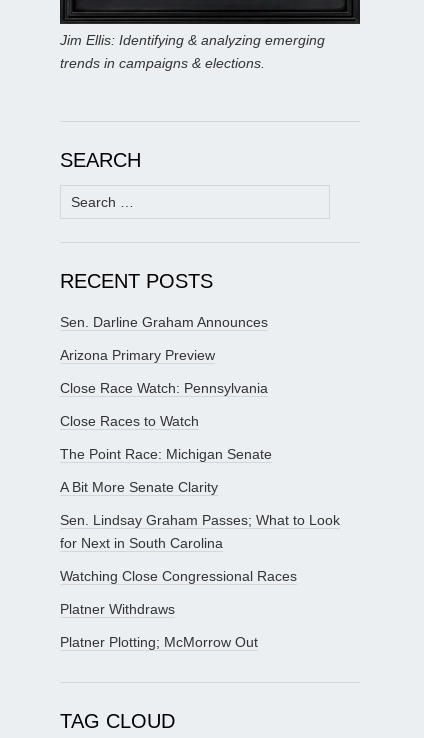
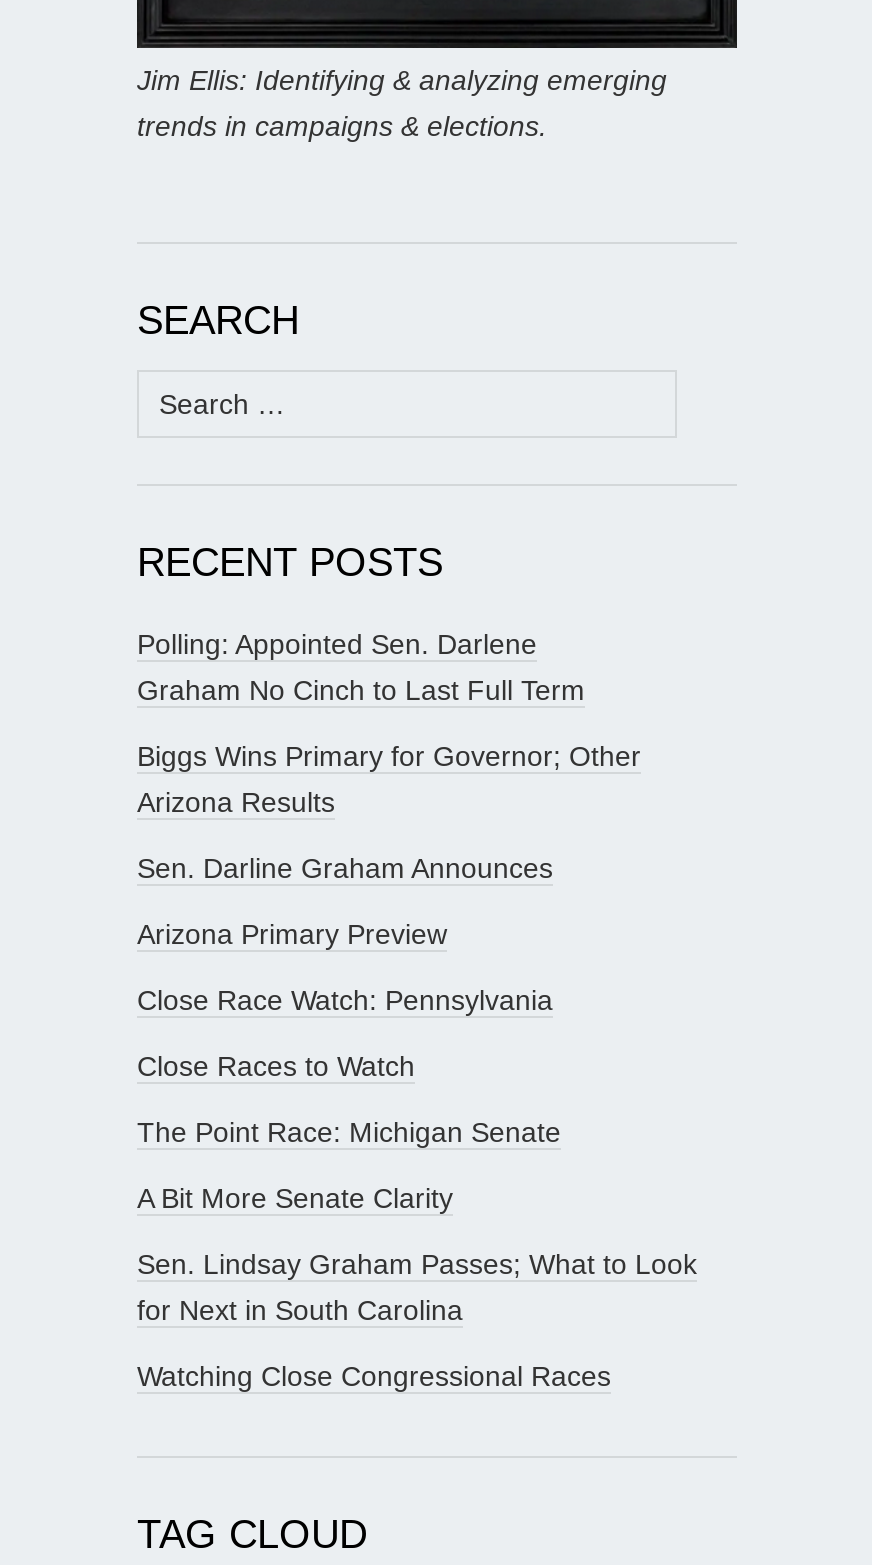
+ Polling: Appointed Sen. Darlene
+ Graham No Cinch to Last Full Term
+ Biggs Wins Primary for Governor; Other
+ Arizona Results

moved down: Sen. Darline Graham Announces | Arizona Primary Preview | Close Race Watch: Pennsylvania | ... | for Next in South Carolina | Watching Close Congressional Races

- Platner Withdraws
- Platner Plotting; McMorrow Out
